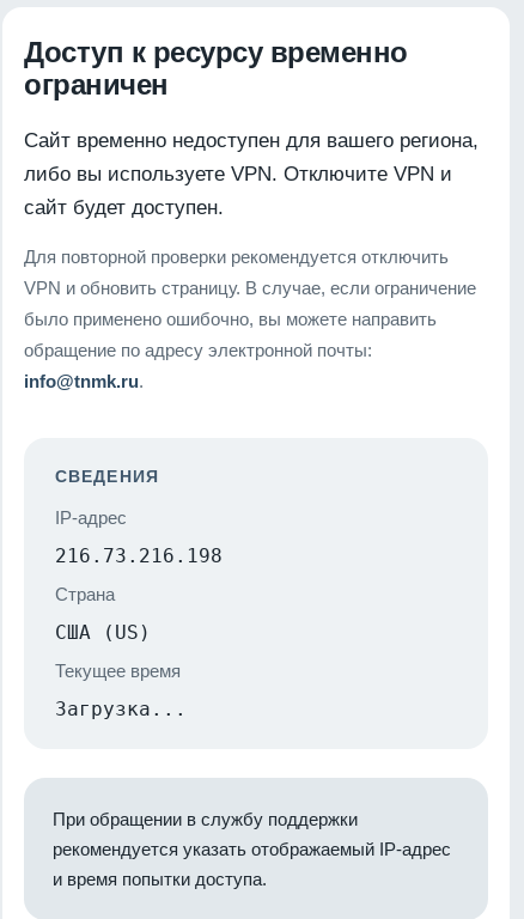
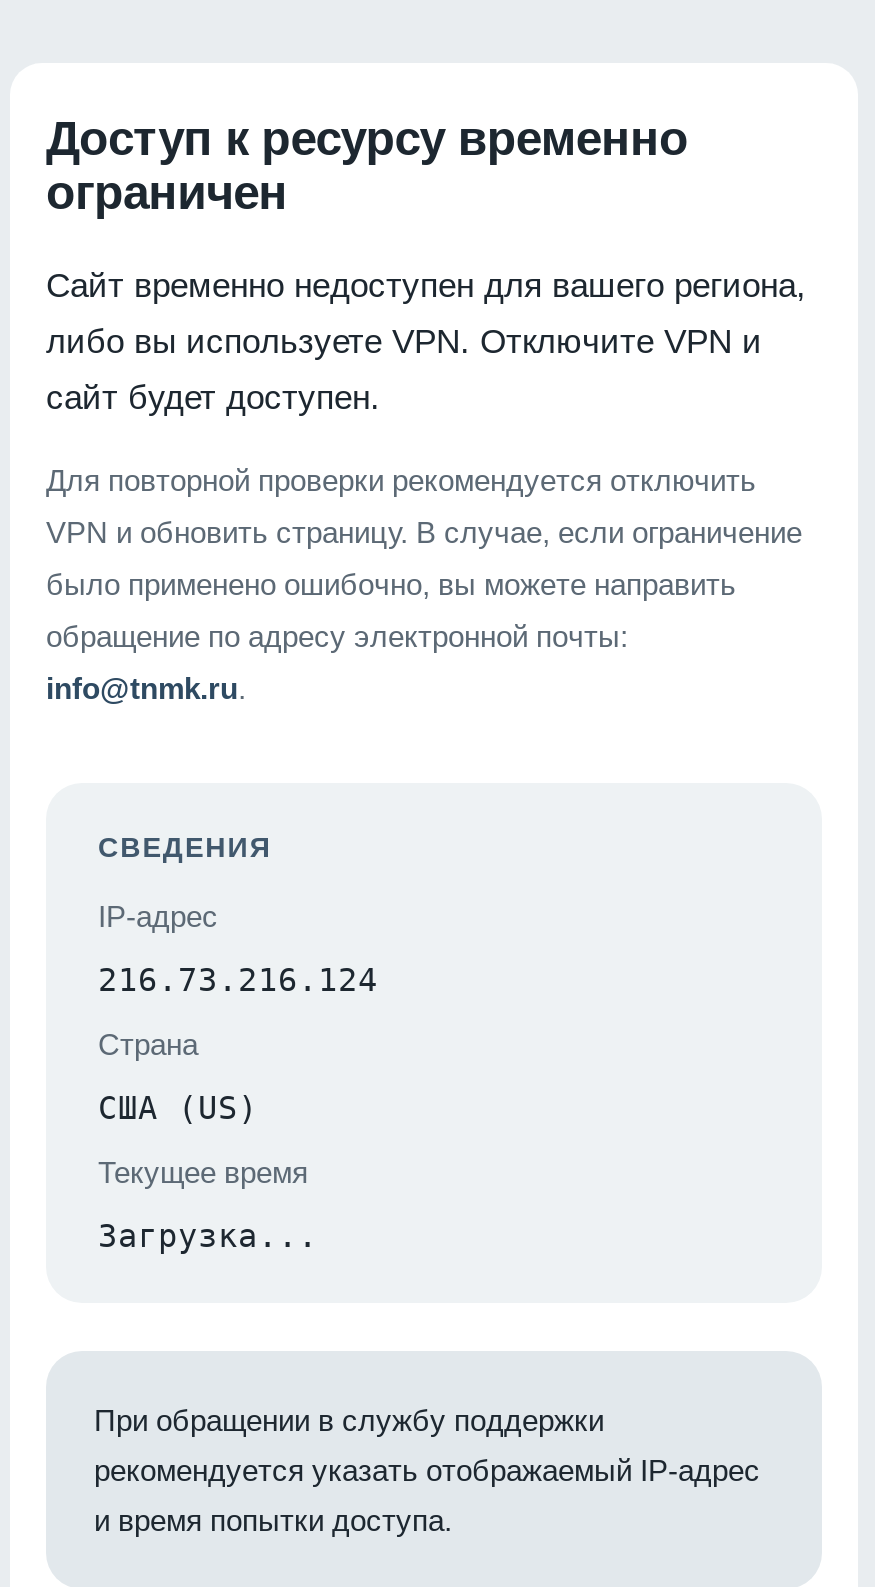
- 216.73.216.198
+ 216.73.216.124
